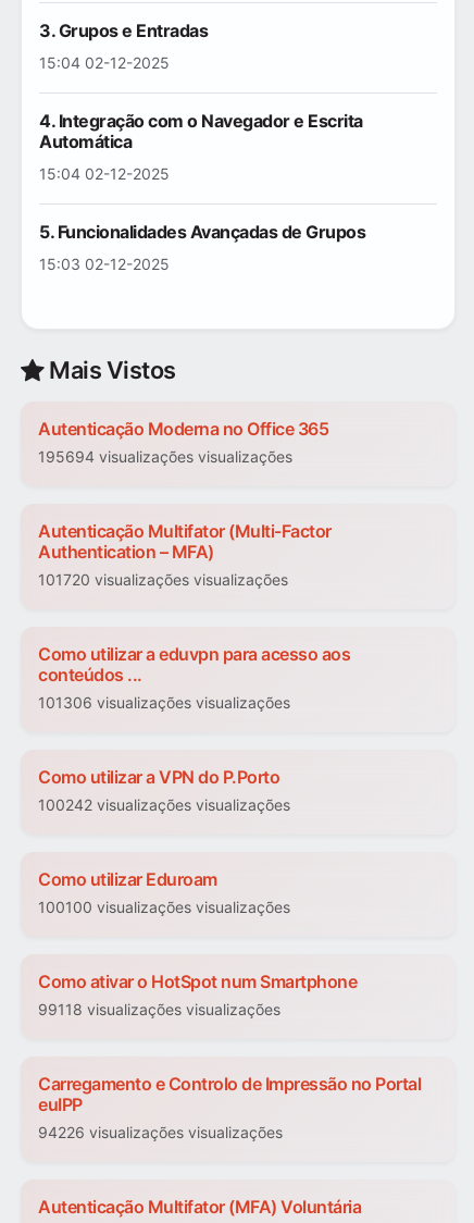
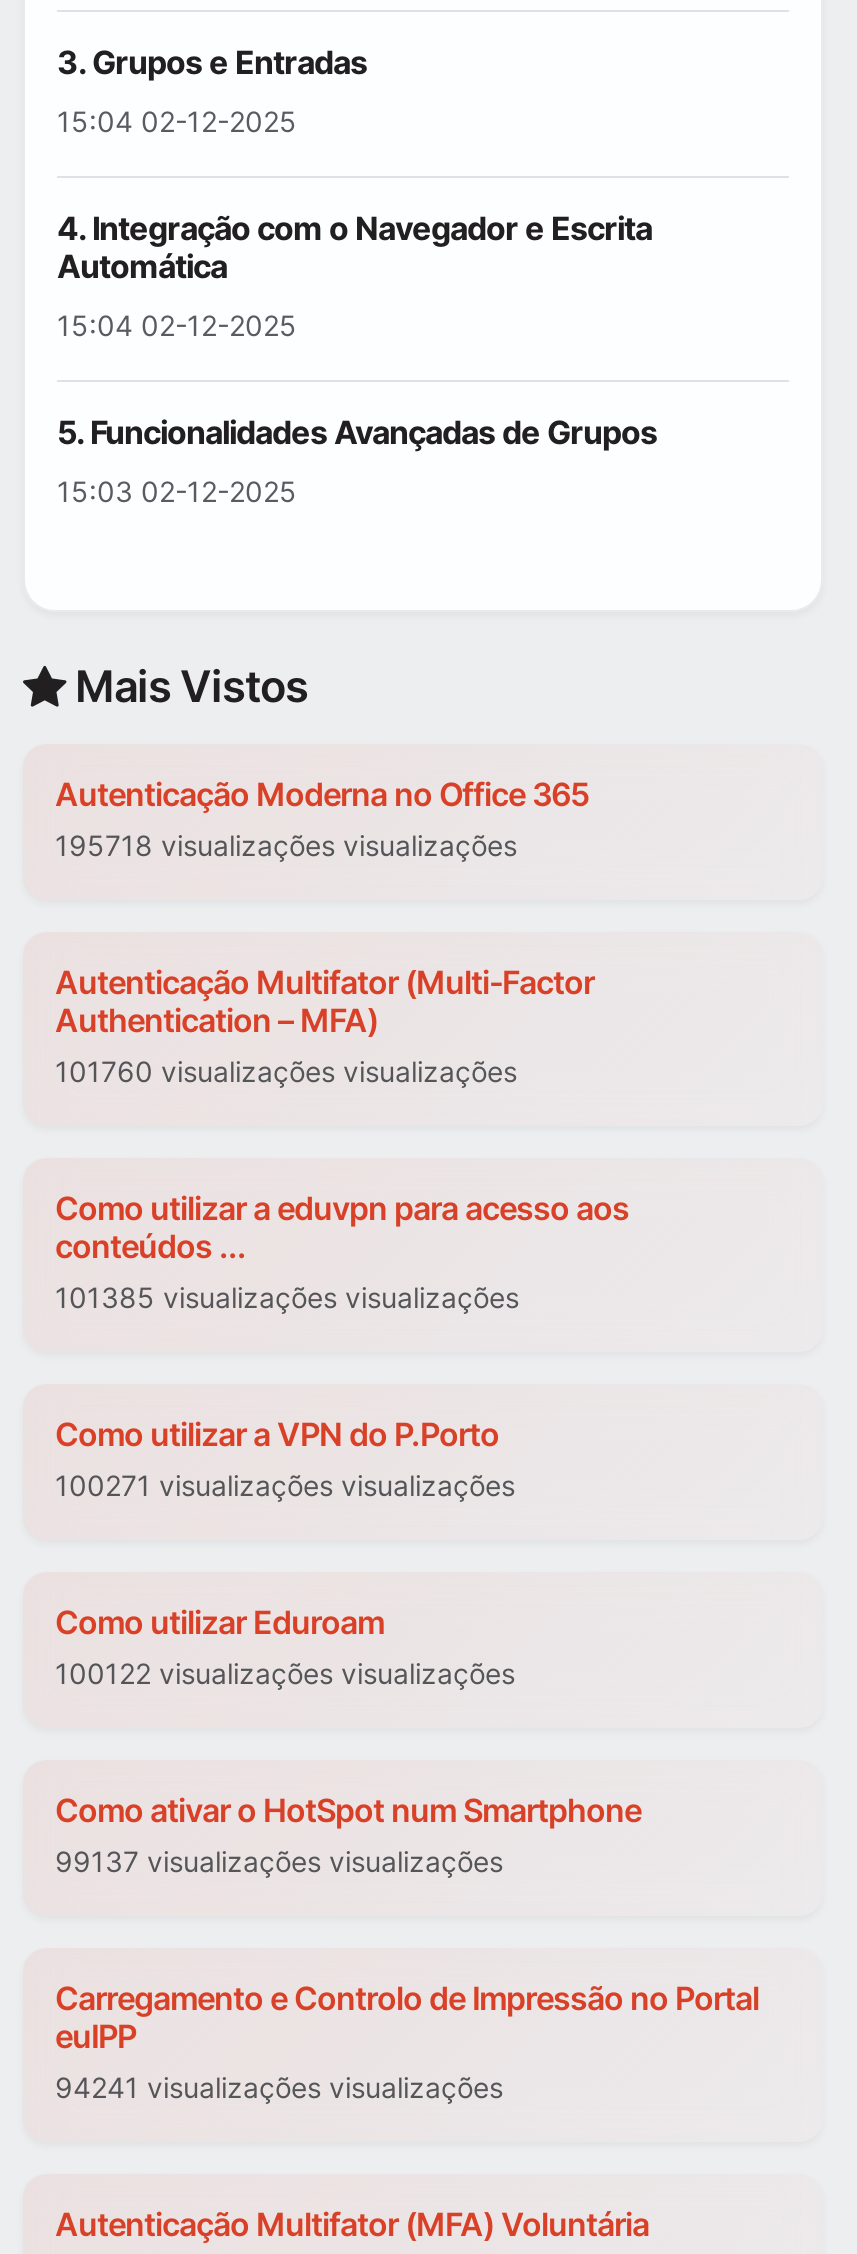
- 195694 visualizações visualizações
+ 195718 visualizações visualizações

- 101720 visualizações visualizações
+ 101760 visualizações visualizações

- 101306 visualizações visualizações
+ 101385 visualizações visualizações

- 100242 visualizações visualizações
+ 100271 visualizações visualizações

- 100100 visualizações visualizações
+ 100122 visualizações visualizações

- 99118 visualizações visualizações
+ 99137 visualizações visualizações

- 94226 visualizações visualizações
+ 94241 visualizações visualizações
